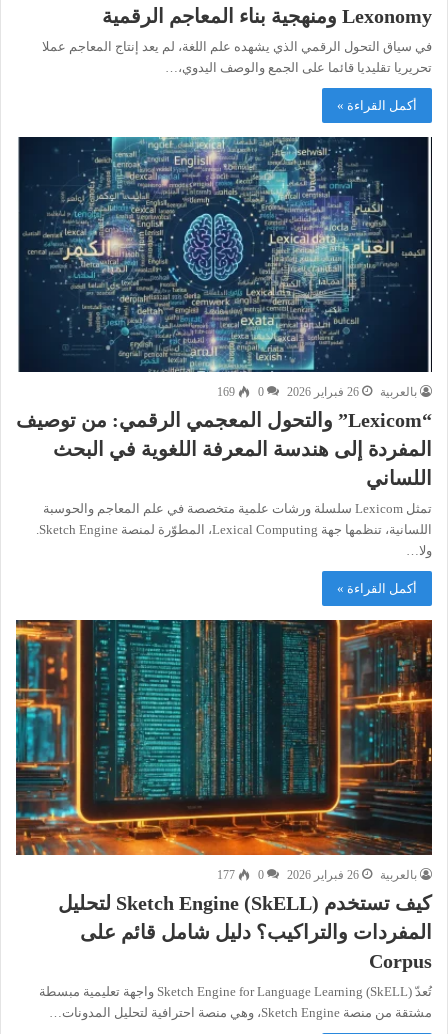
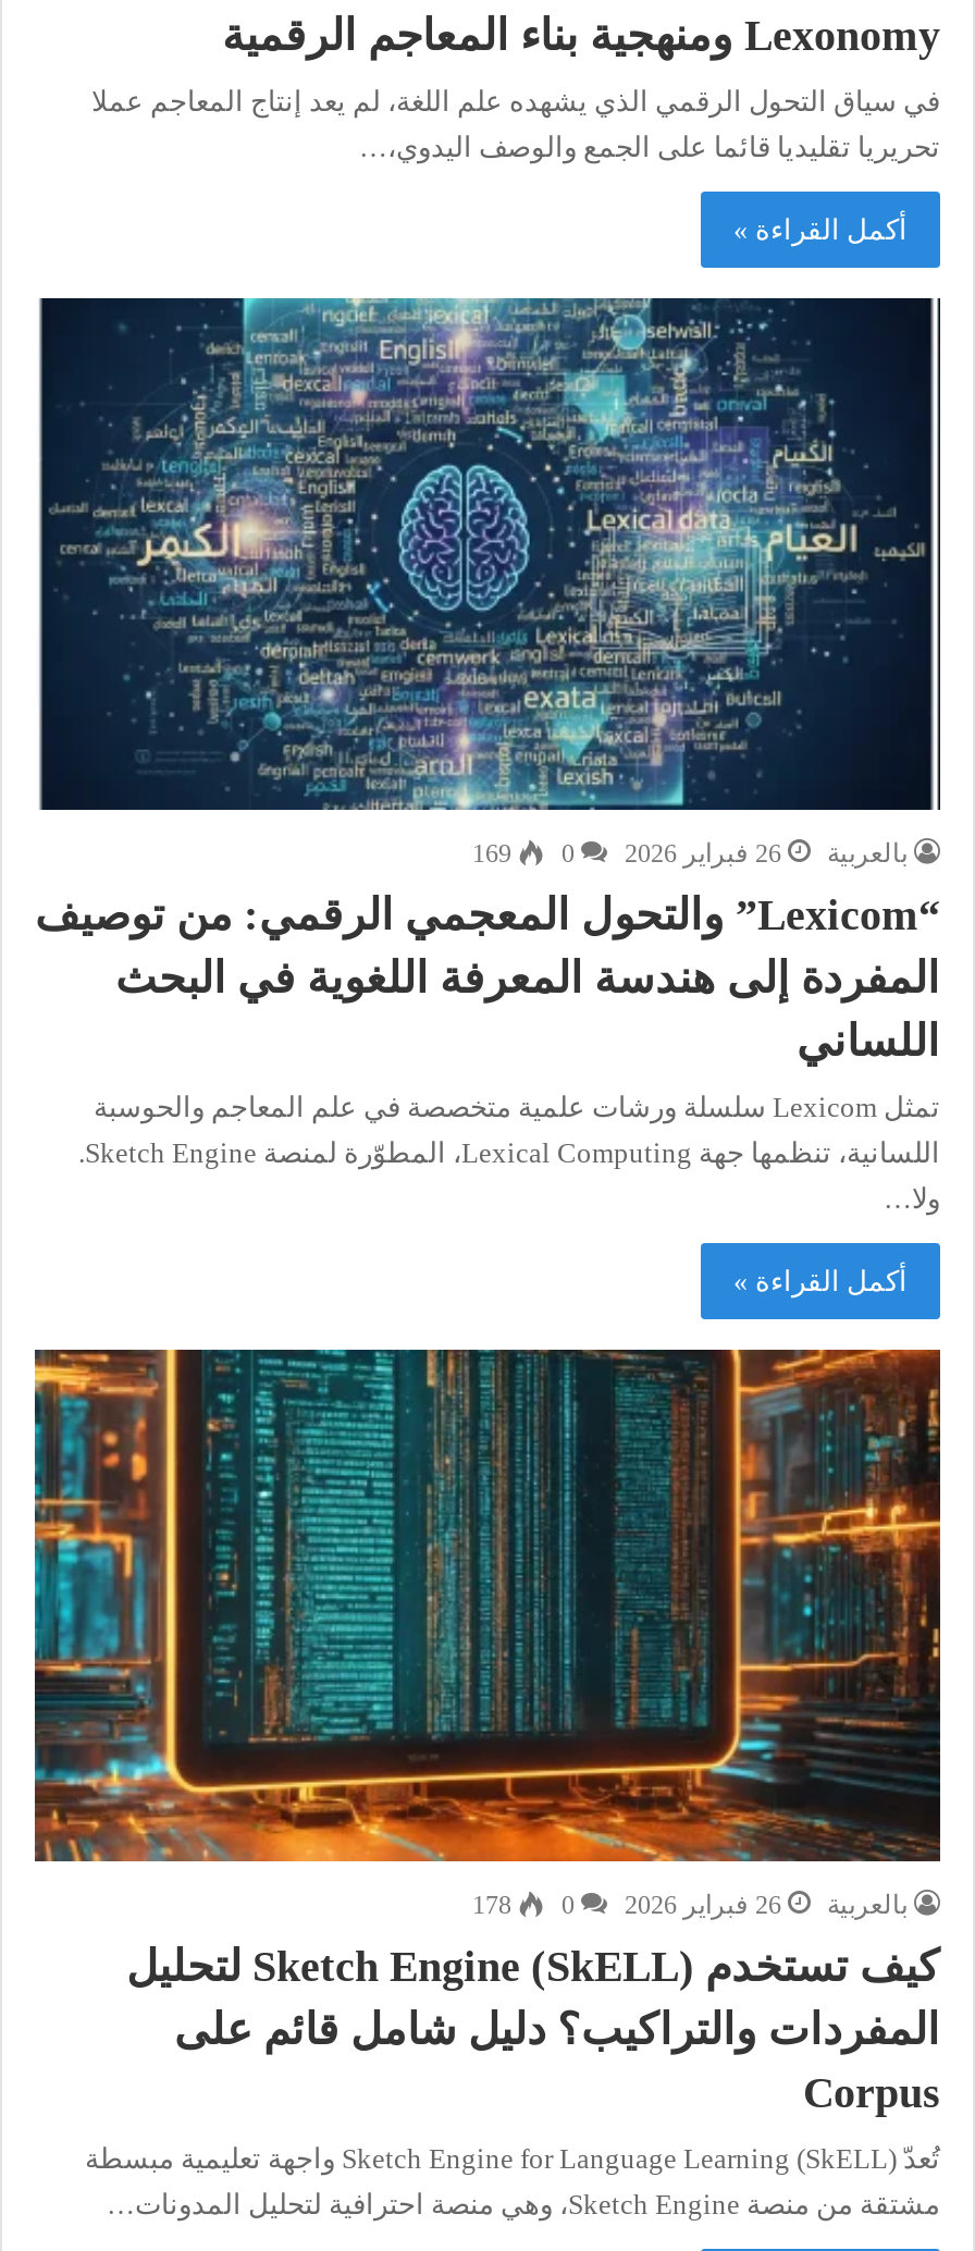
- 177 0
+ 178 0
